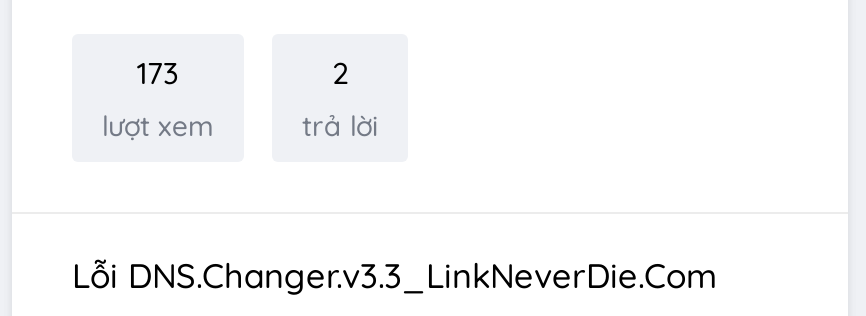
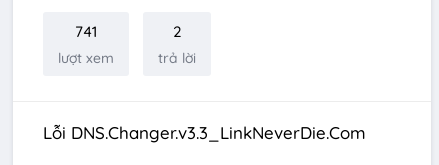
- 173
+ 741
